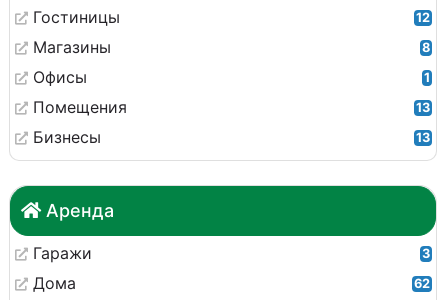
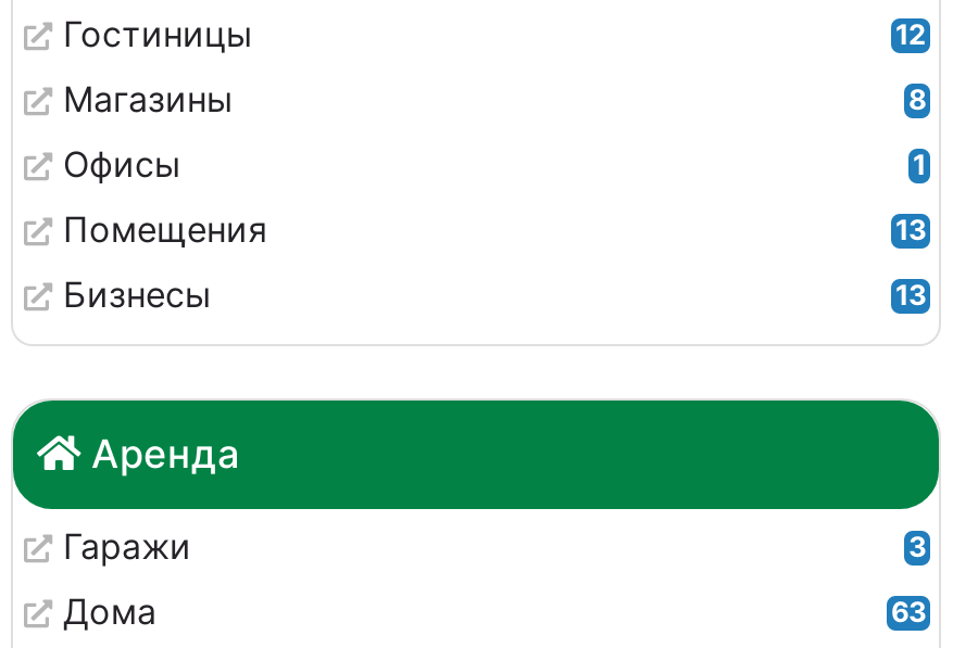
- 62
+ 63
